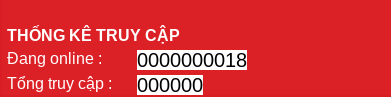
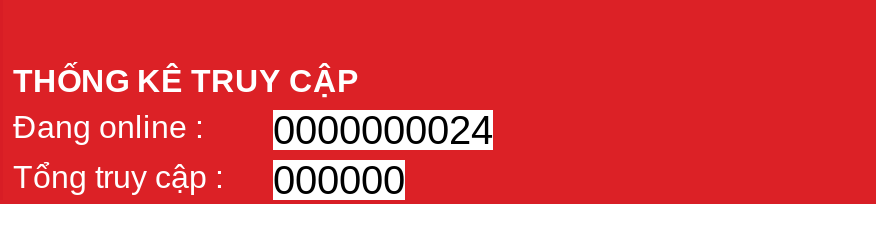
- 0000000018
+ 0000000024
